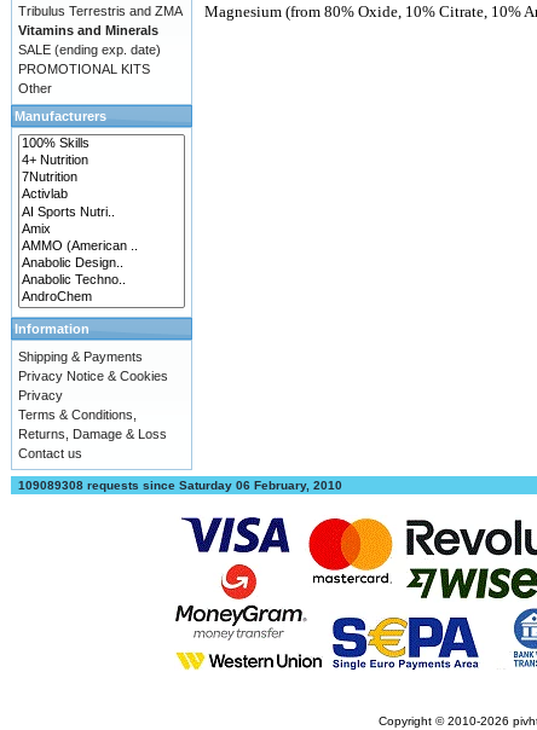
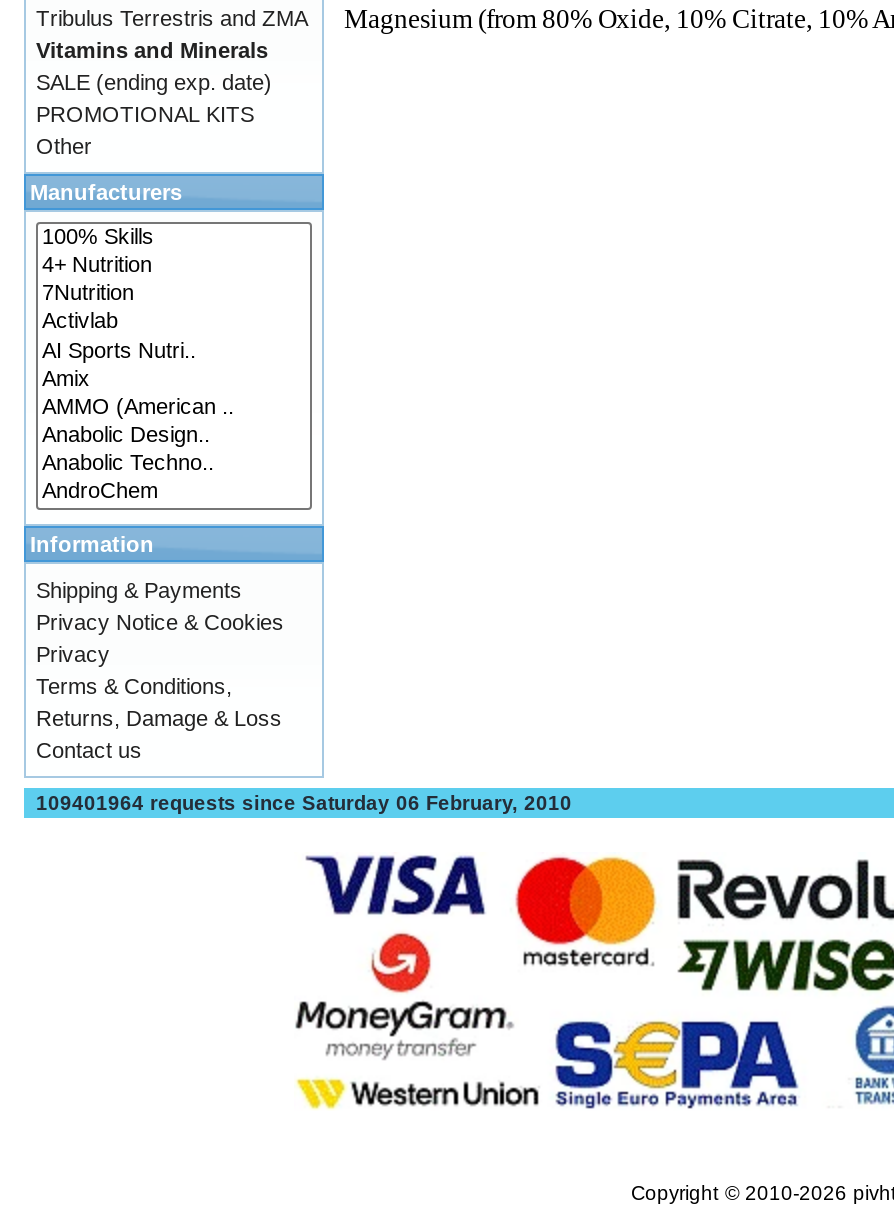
- 109089308 requests since Saturday 06 February, 2010
+ 109401964 requests since Saturday 06 February, 2010
